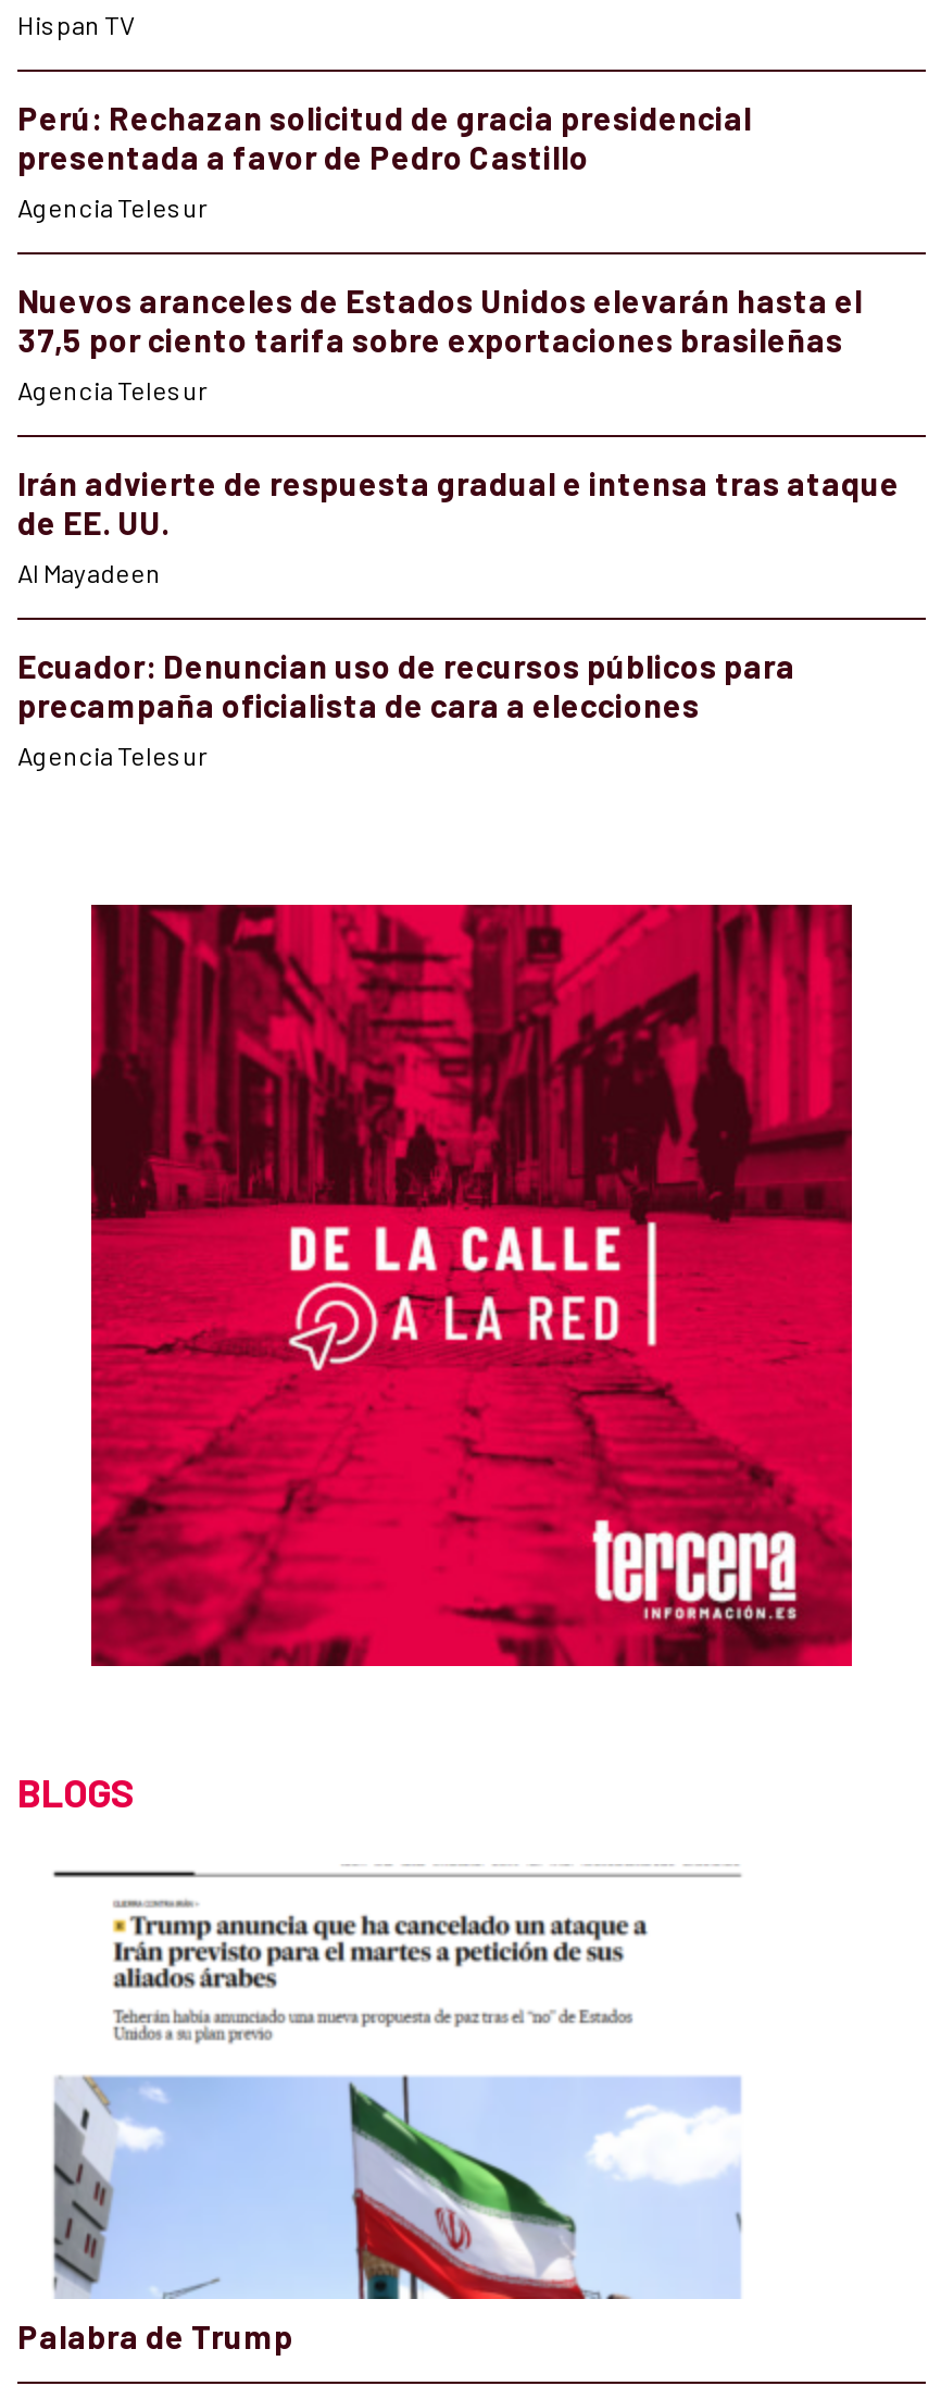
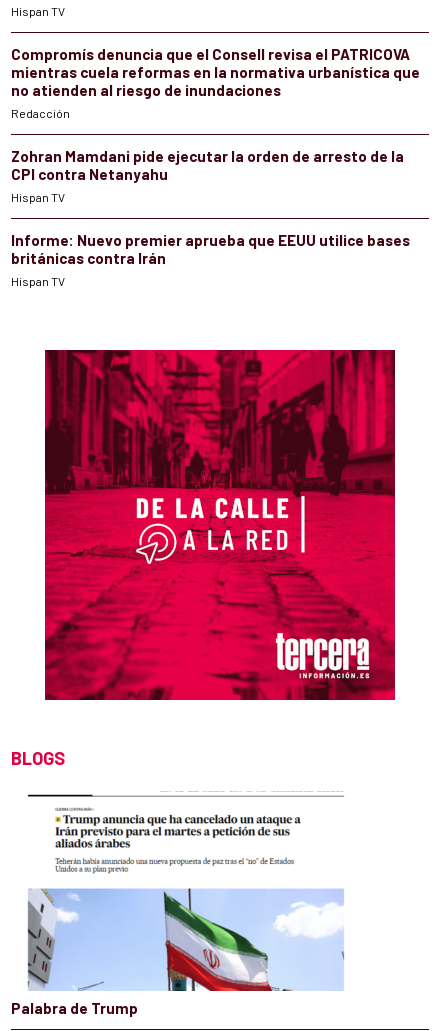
- Perú: Rechazan solicitud de gracia presidencial
- presentada a favor de Pedro Castillo
- Agencia Telesur
- Nuevos aranceles de Estados Unidos elevarán hasta el
- 37,5 por ciento tarifa sobre exportaciones brasileñas
- Agencia Telesur
- Irán advierte de respuesta gradual e intensa tras ataque
- de EE. UU.
- Al Mayadeen
- Ecuador: Denuncian uso de recursos públicos para
- precampaña oficialista de cara a elecciones
- Agencia Telesur
+ Compromís denuncia que el Consell revisa el PATRICOVA
+ mientras cuela reformas en la normativa urbanística que
+ no atienden al riesgo de inundaciones
+ Redacción
+ Zohran Mamdani pide ejecutar la orden de arresto de la
+ CPI contra Netanyahu
+ Hispan TV
+ Informe: Nuevo premier aprueba que EEUU utilice bases
+ británicas contra Irán
+ Hispan TV
